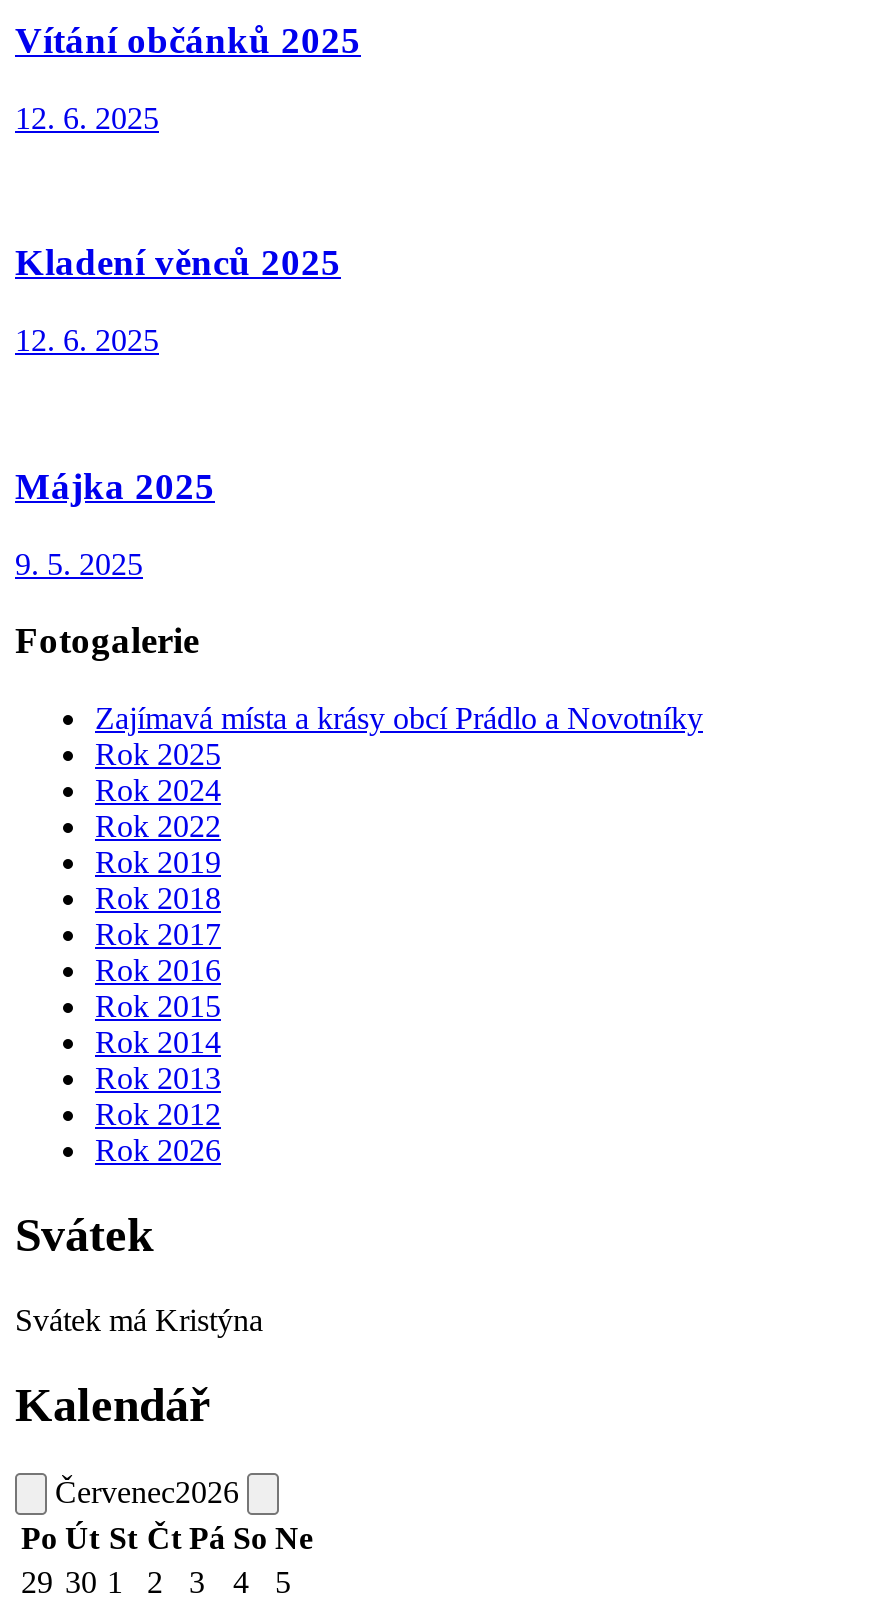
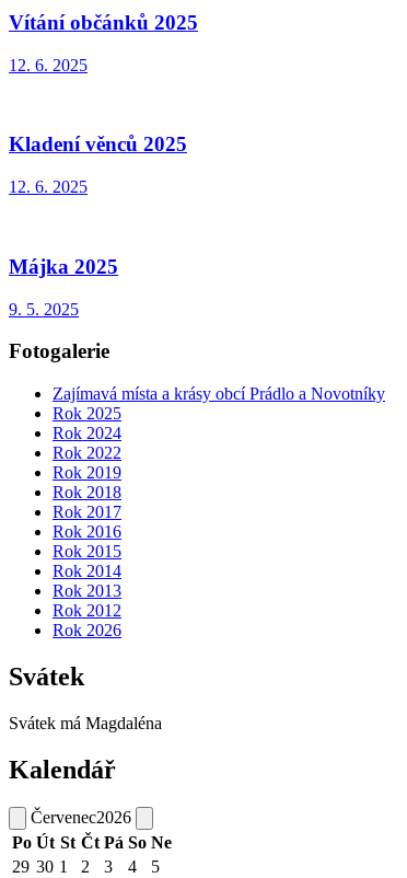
- Svátek má Kristýna
+ Svátek má Magdaléna
